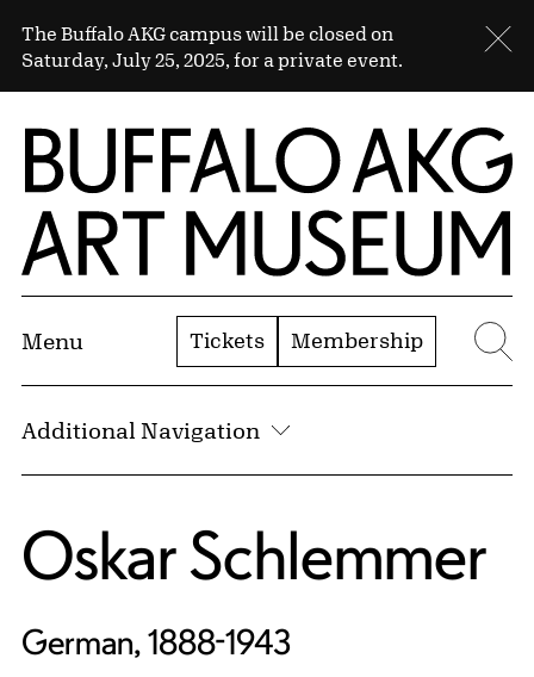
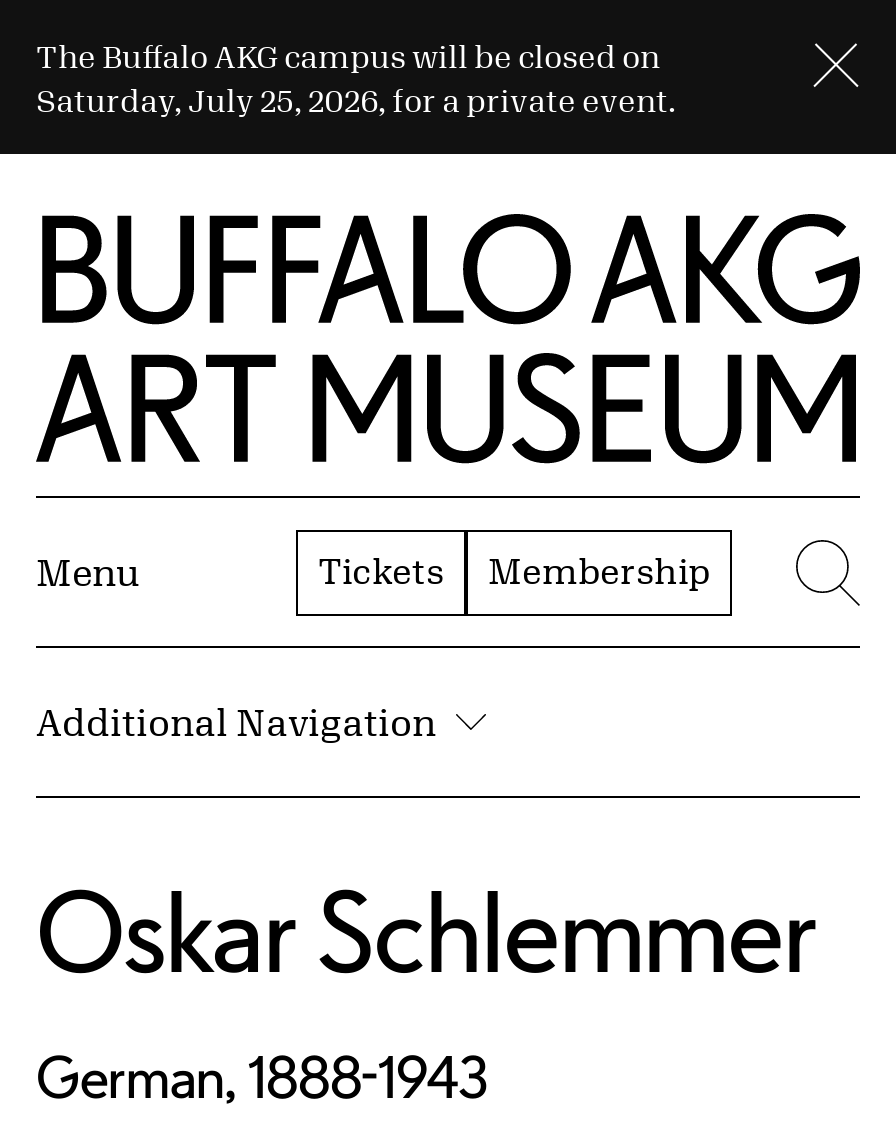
- Saturday, July 25, 2025, for a private event.
+ Saturday, July 25, 2026, for a private event.
